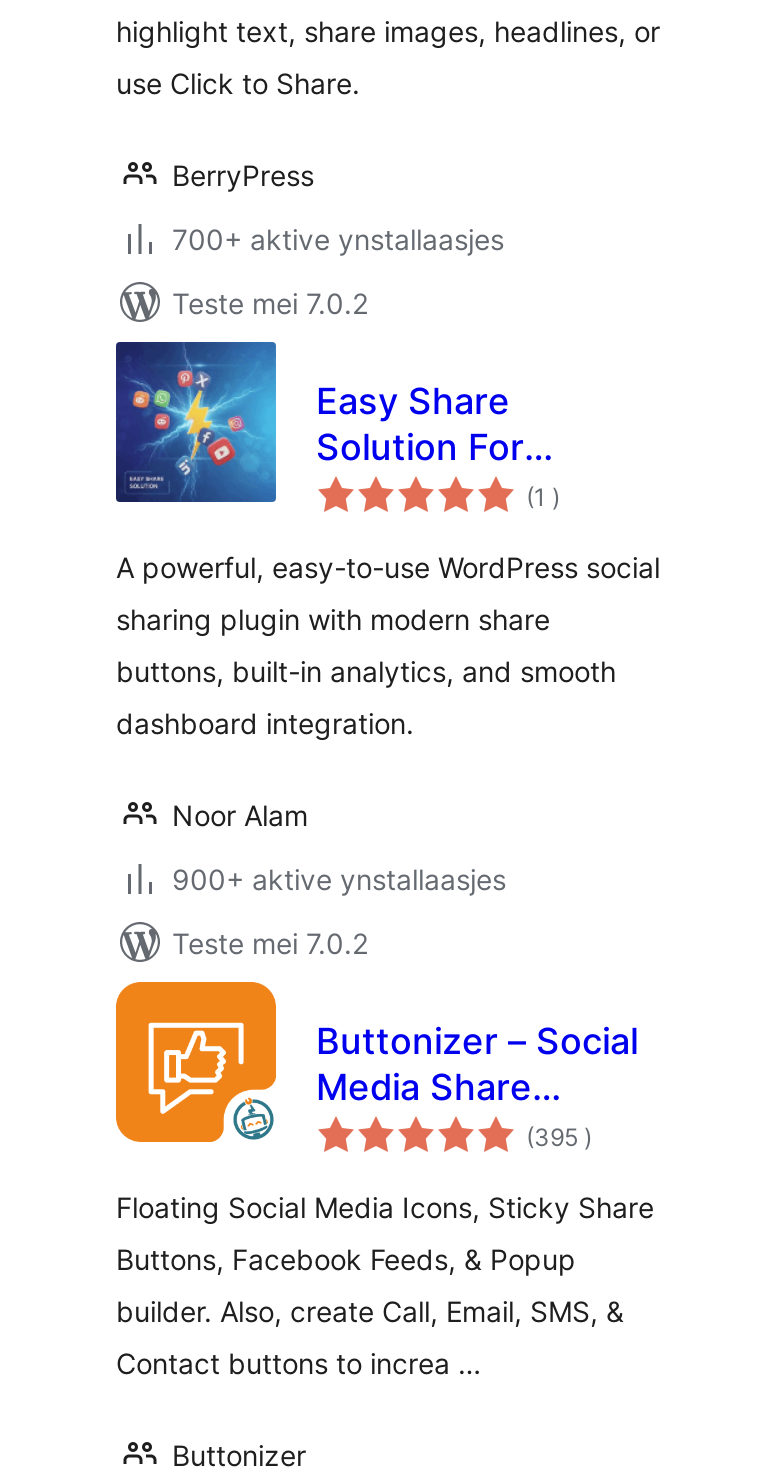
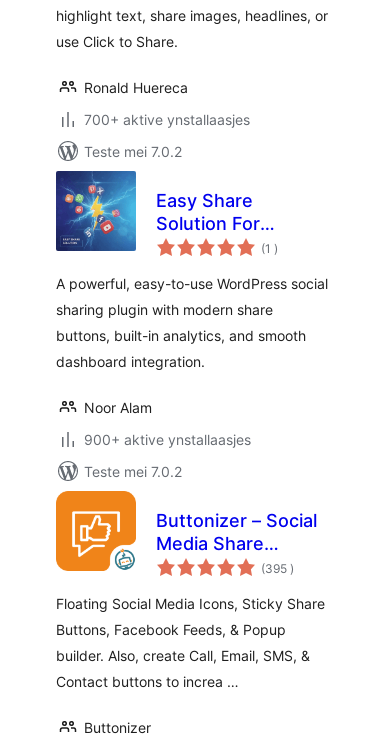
- BerryPress
+ Ronald Huereca
